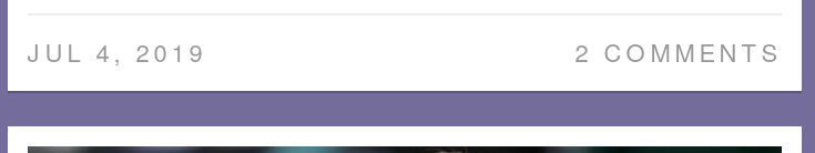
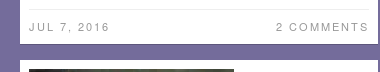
- JUL 4, 2019
+ JUL 7, 2016
